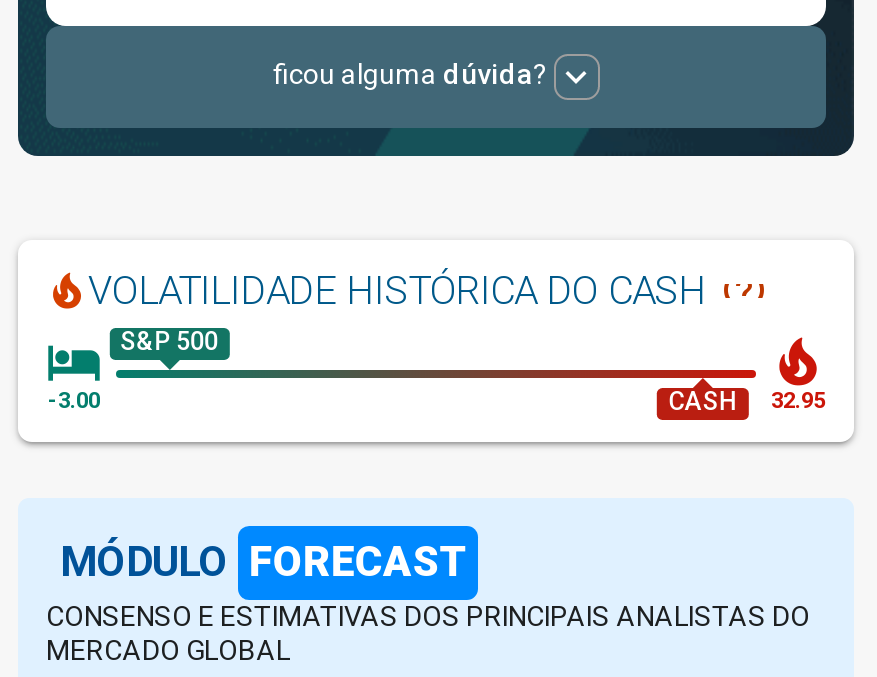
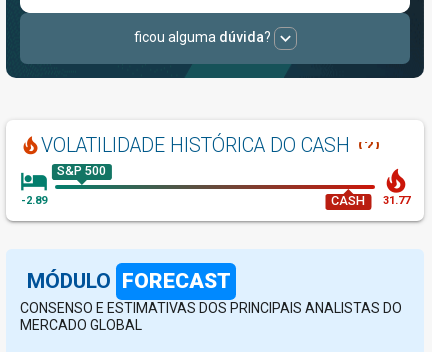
- -3.00
+ -2.89

- CASH 32.95
+ CASH 31.77
